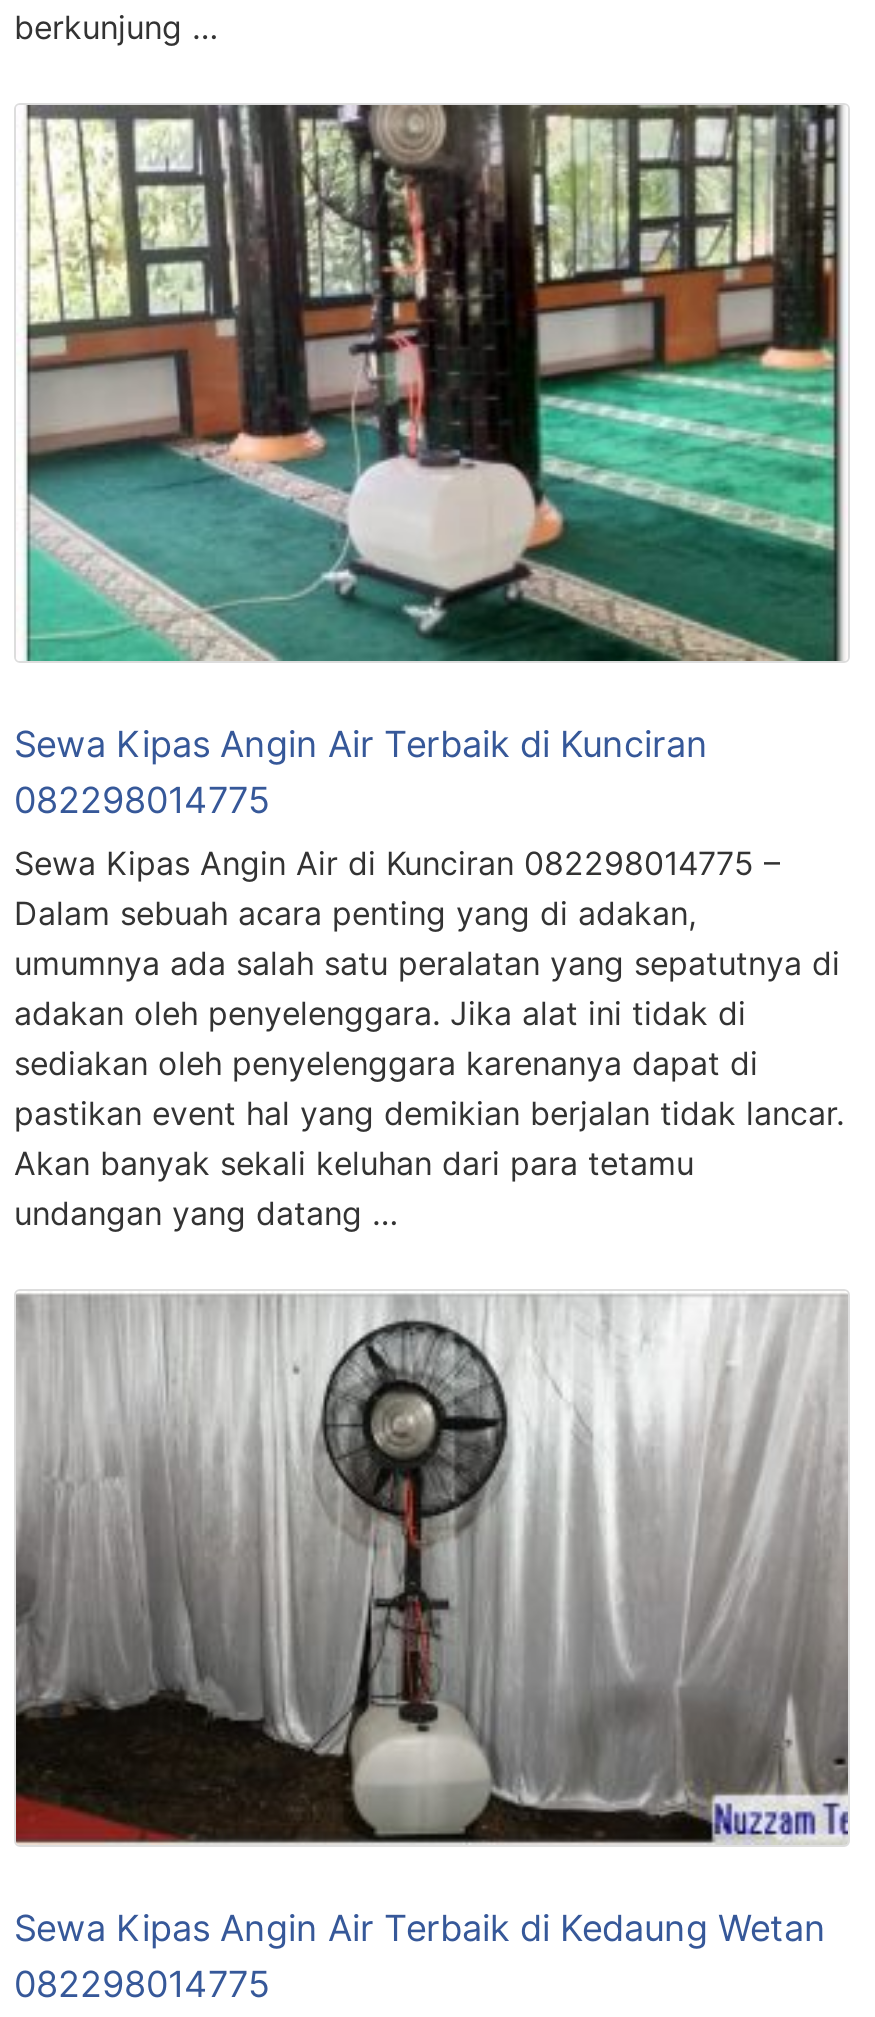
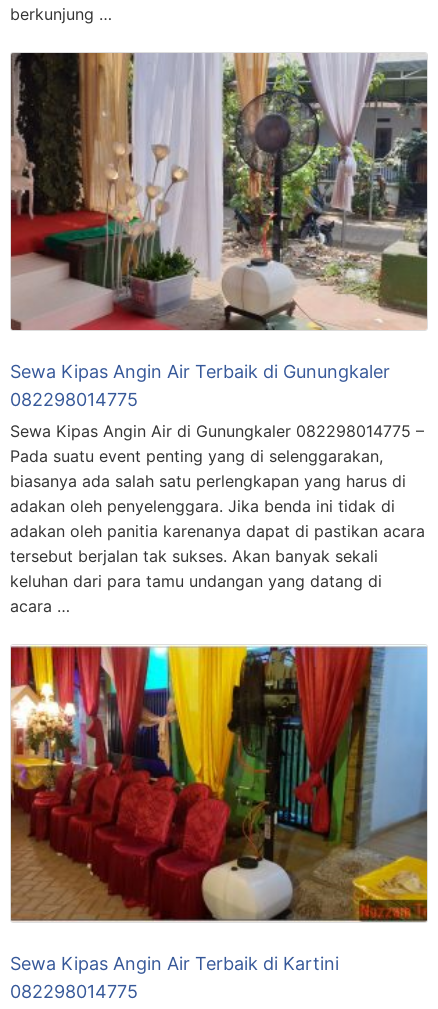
- [image]
- Sewa Kipas Angin Air Terbaik di Kunciran
+ [image]
+ Sewa Kipas Angin Air Terbaik di Gunungkaler

- Sewa Kipas Angin Air di Kunciran 082298014775 –
- Dalam sebuah acara penting yang di adakan,
- umumnya ada salah satu peralatan yang sepatutnya di
- adakan oleh penyelenggara. Jika alat ini tidak di
- sediakan oleh penyelenggara karenanya dapat di
- pastikan event hal yang demikian berjalan tidak lancar.
- Akan banyak sekali keluhan dari para tetamu
- undangan yang datang …
+ Sewa Kipas Angin Air di Gunungkaler 082298014775 –
+ Pada suatu event penting yang di selenggarakan,
+ biasanya ada salah satu perlengkapan yang harus di
+ adakan oleh penyelenggara. Jika benda ini tidak di
+ adakan oleh panitia karenanya dapat di pastikan acara
+ tersebut berjalan tak sukses. Akan banyak sekali
+ keluhan dari para tamu undangan yang datang di
+ acara …

- [image]
- Sewa Kipas Angin Air Terbaik di Kedaung Wetan
+ [image]
+ Sewa Kipas Angin Air Terbaik di Kartini
